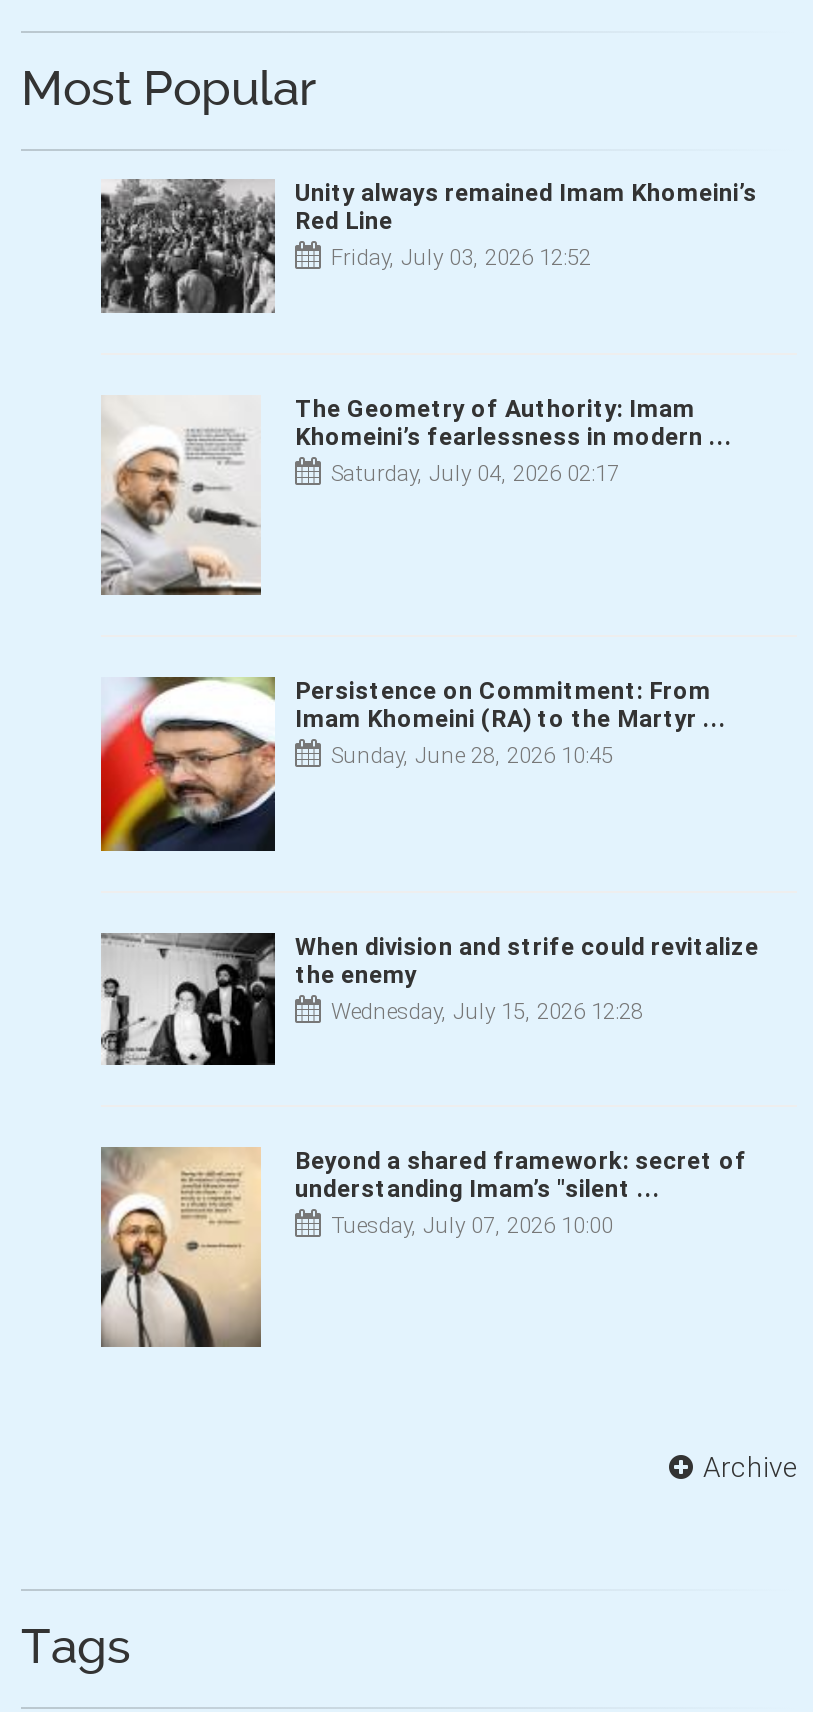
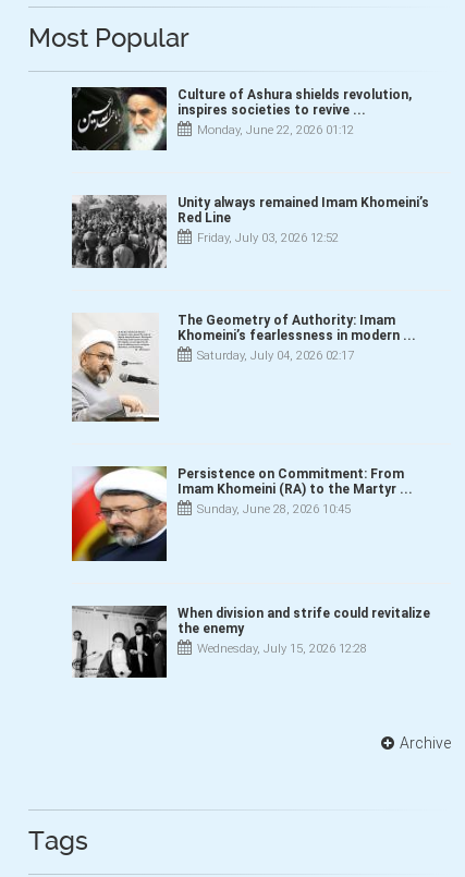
+ [image]
+ Culture of Ashura shields revolution,
+ inspires societies to revive ...
+ Monday, June 22, 2026 01:12

moved down: [image] | Unity always remained Imam Khomeini’s | Red Line | ... | the enemy | Wednesday, July 15, 2026 12:28

- [image]
- Beyond a shared framework: secret of
- understanding Imam’s "silent ...
- Tuesday, July 07, 2026 10:00
